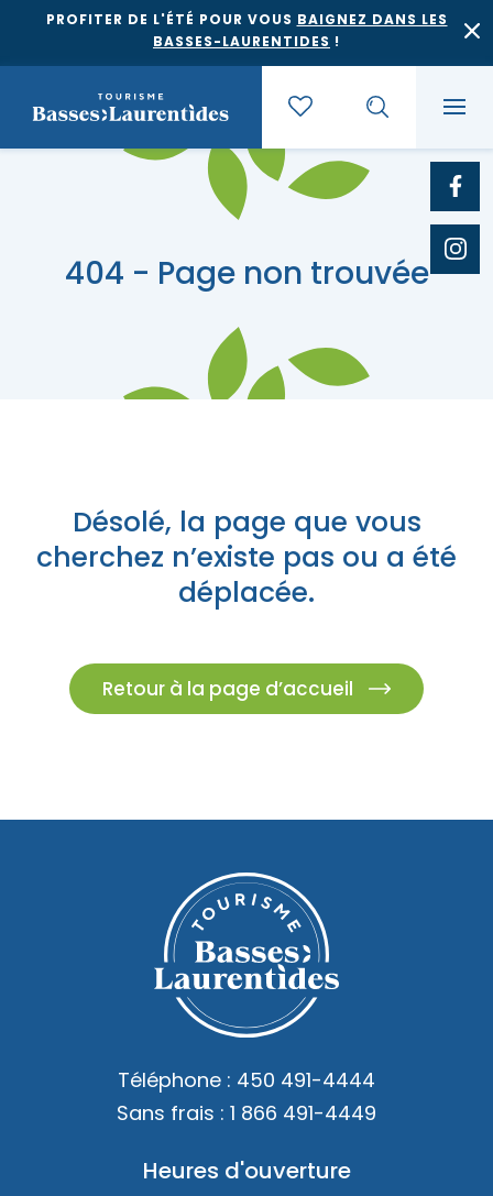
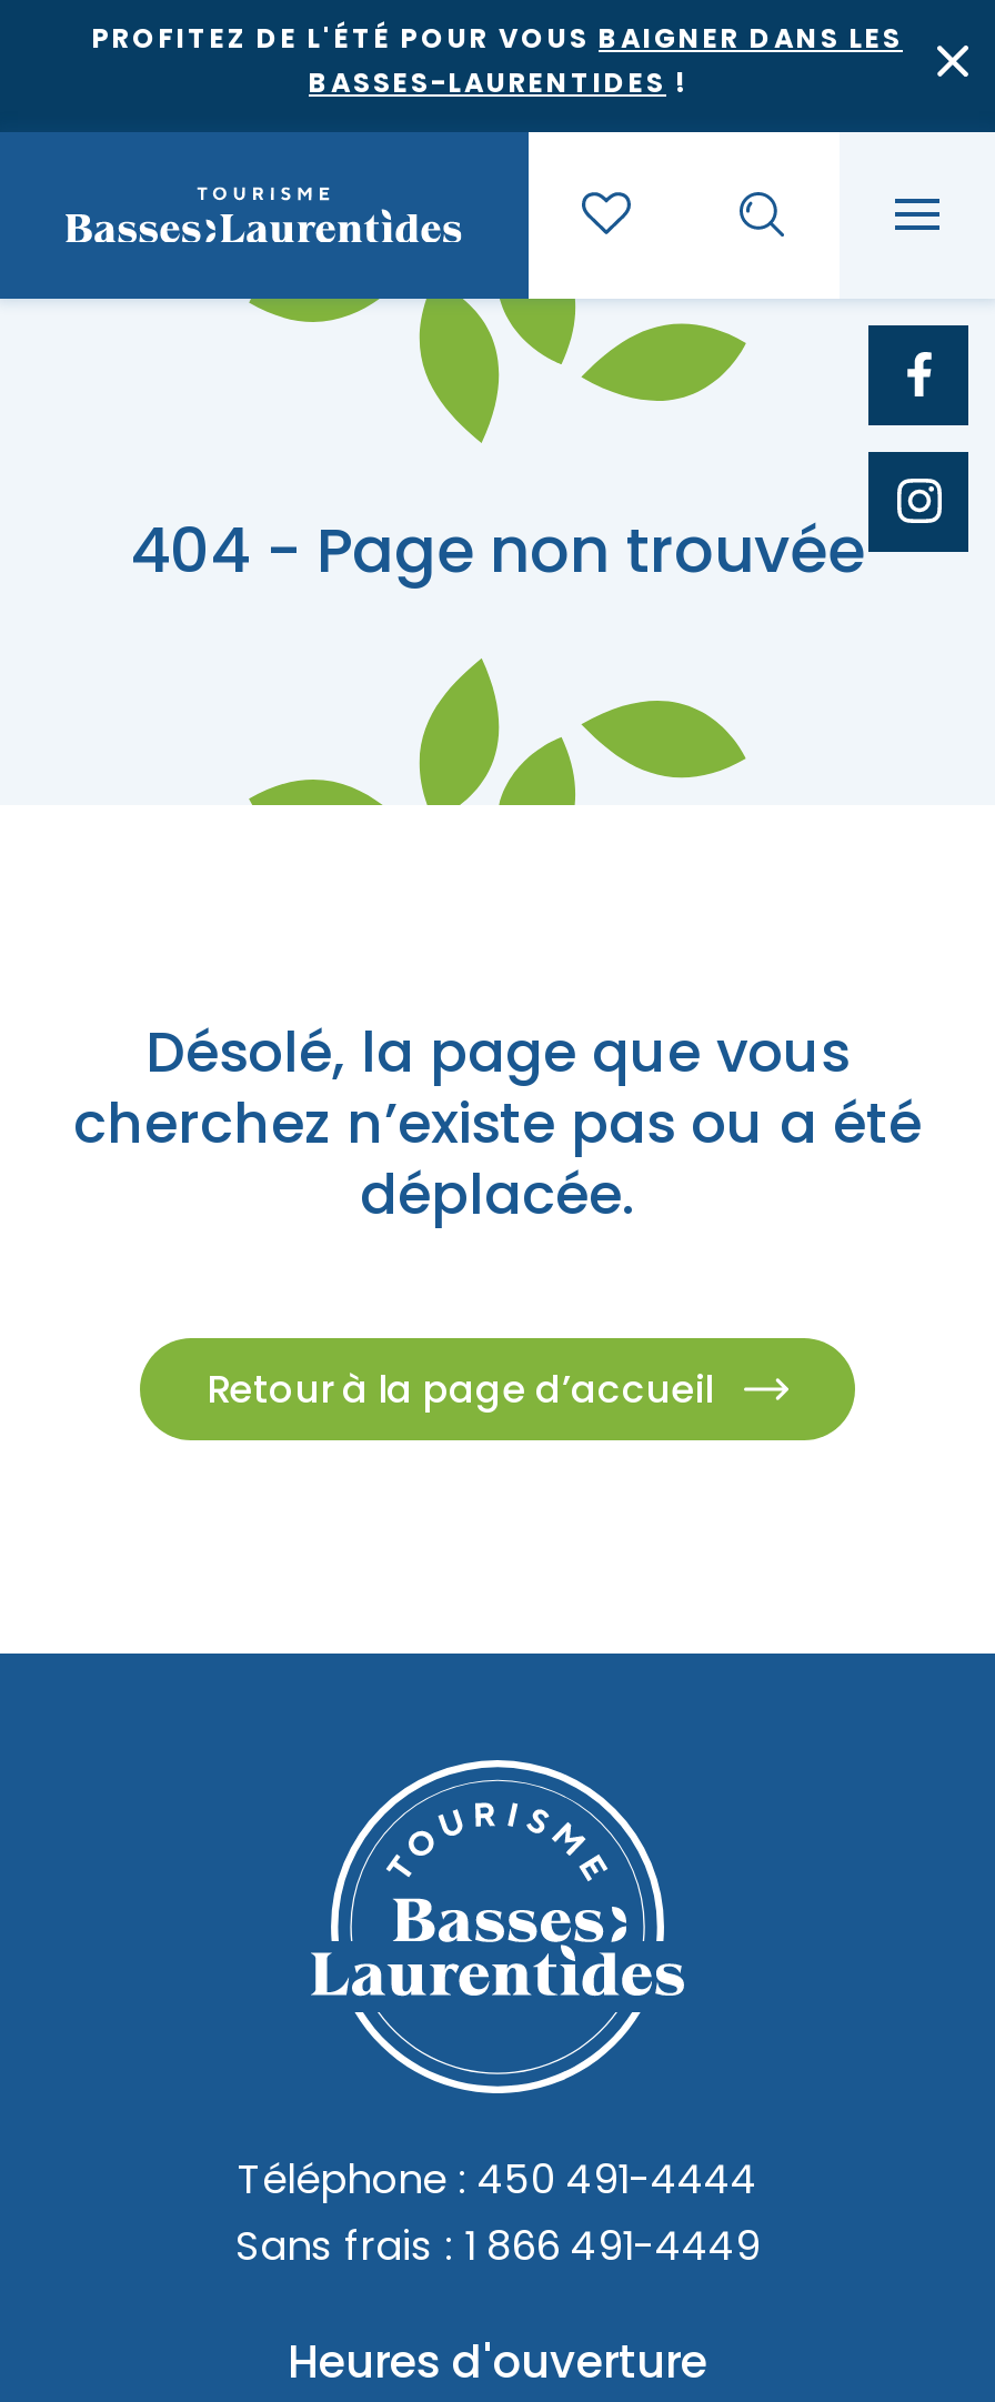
- PROFITER DE L'ÉTÉ POUR VOUS BAIGNEZ DANS LES
+ PROFITEZ DE L'ÉTÉ POUR VOUS BAIGNER DANS LES
